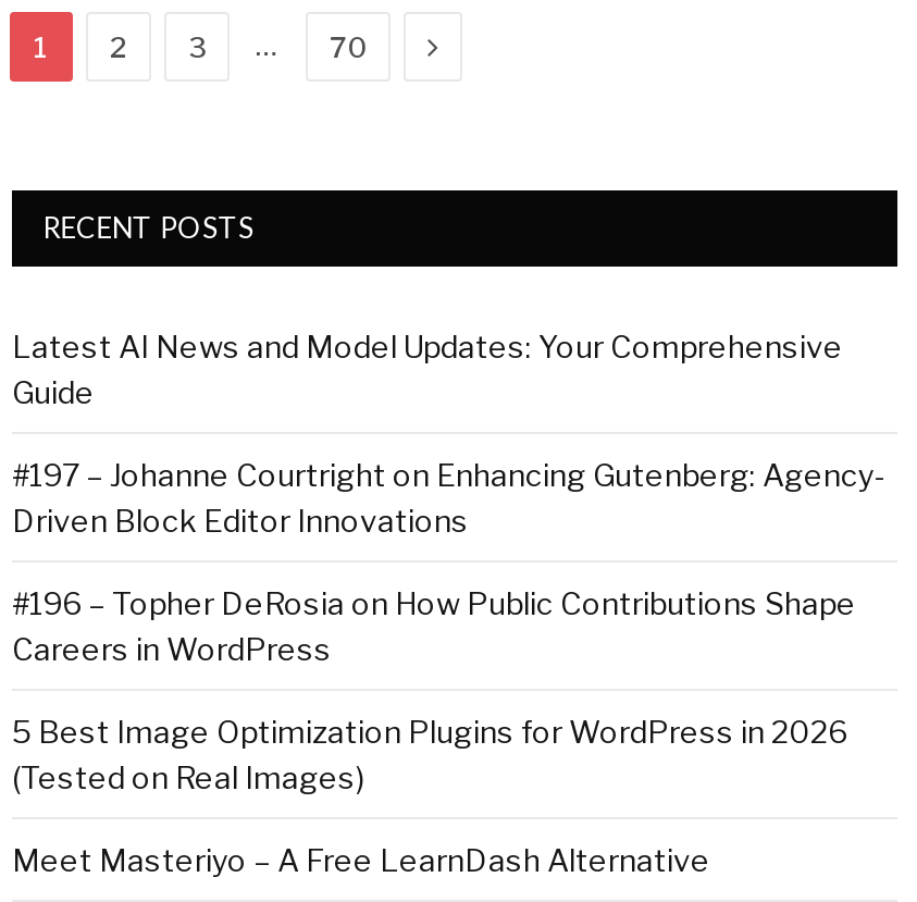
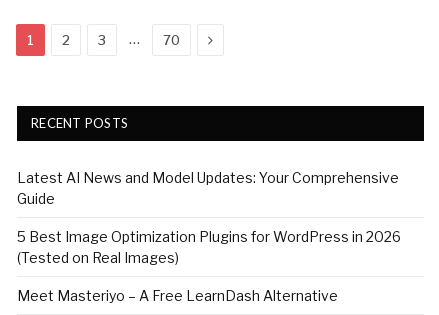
- #197 – Johanne Courtright on Enhancing Gutenberg: Agency-
- Driven Block Editor Innovations
- #196 – Topher DeRosia on How Public Contributions Shape
- Careers in WordPress
